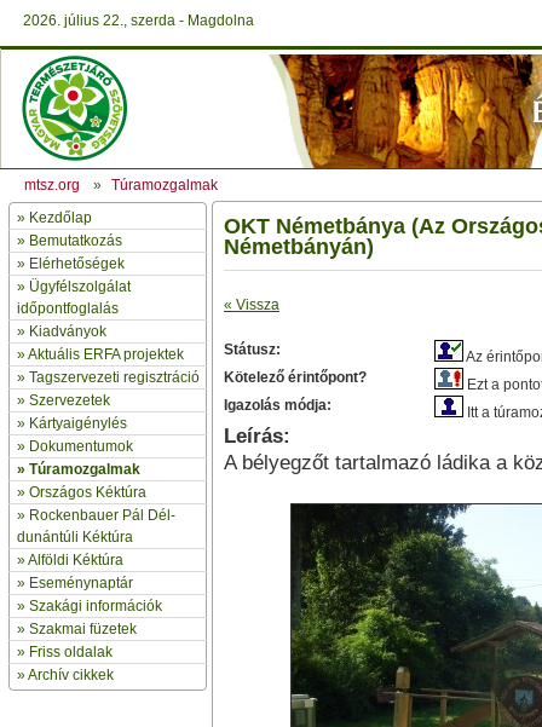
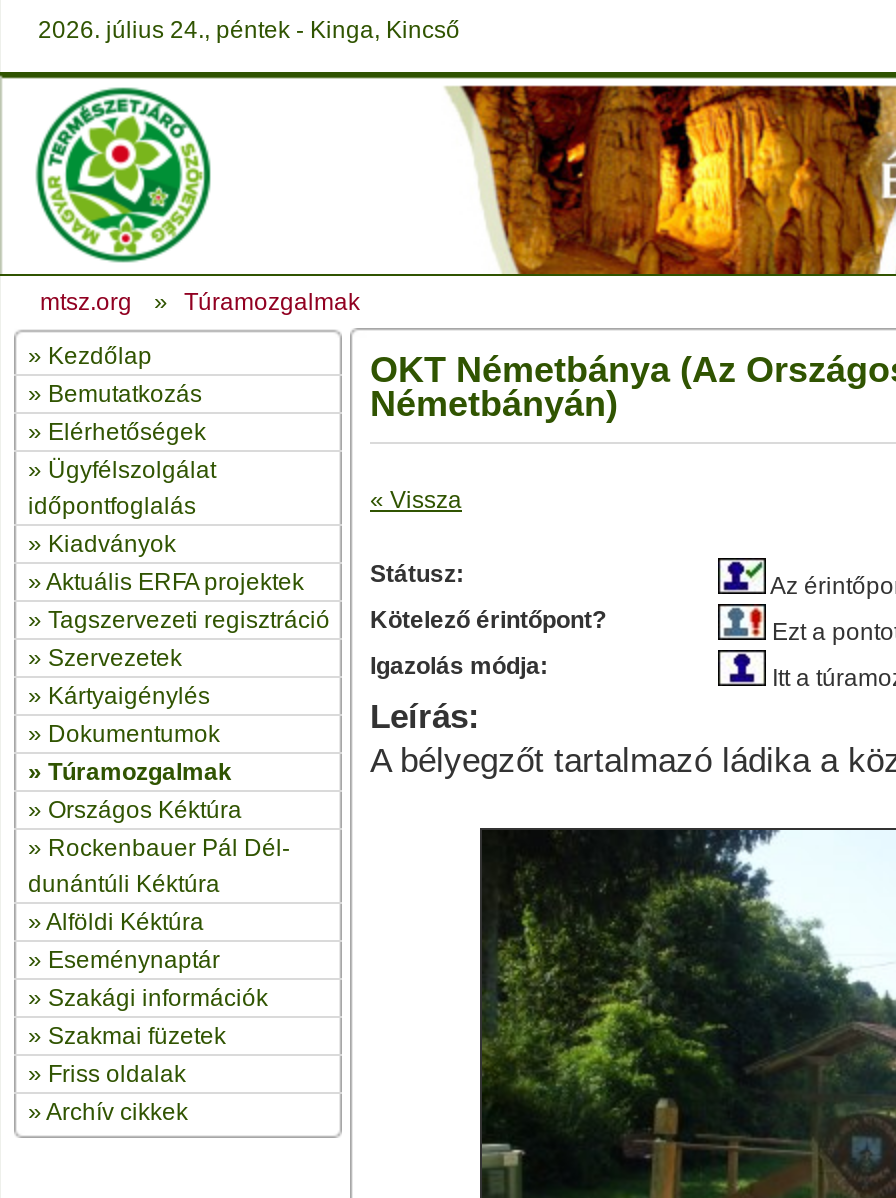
- 2026. július 22., szerda - Magdolna
+ 2026. július 24., péntek - Kinga, Kincső
